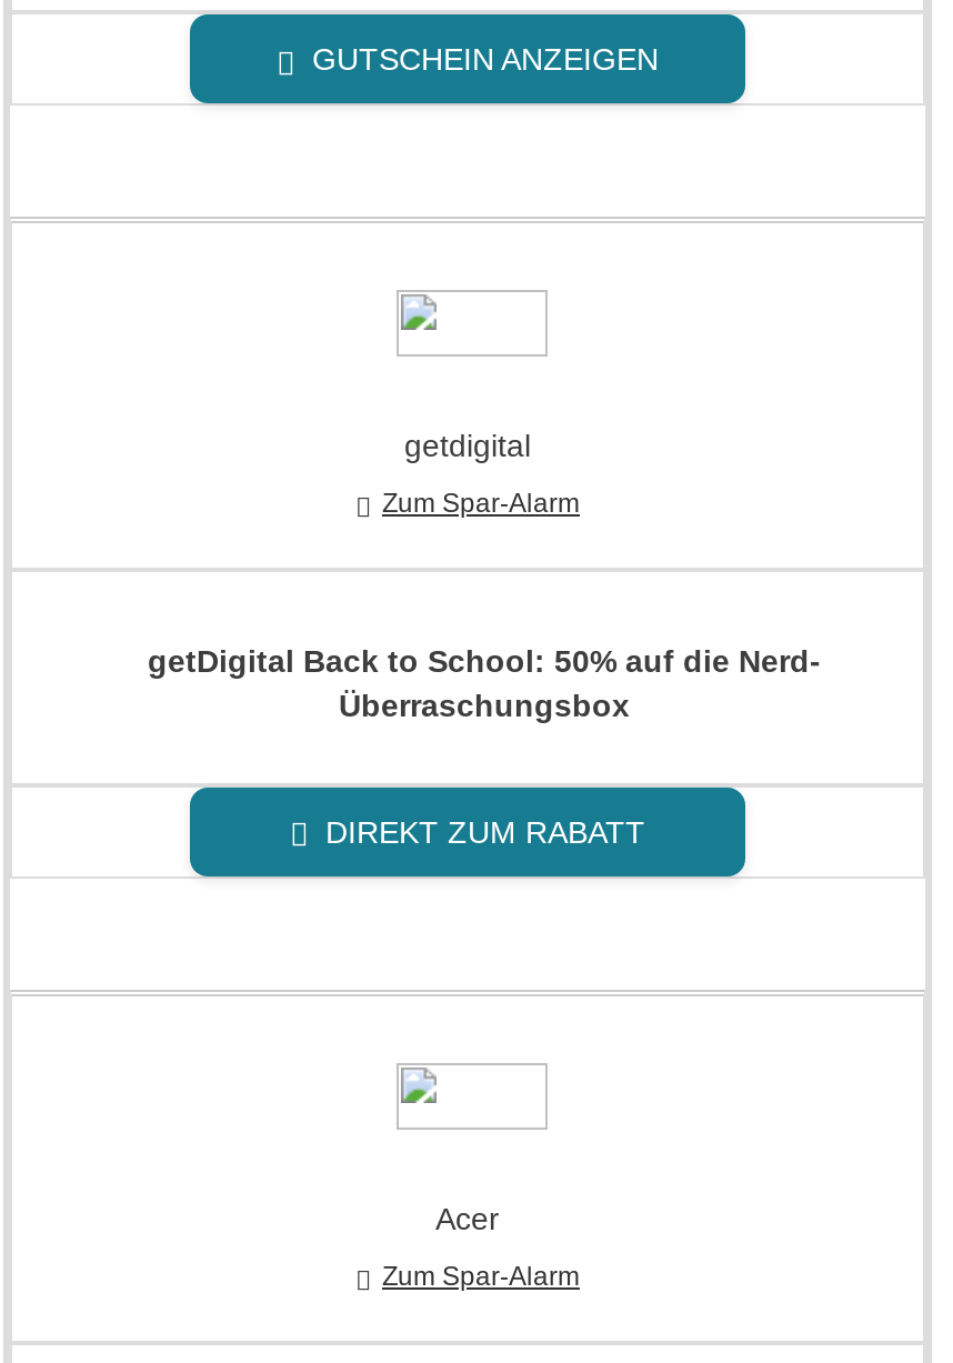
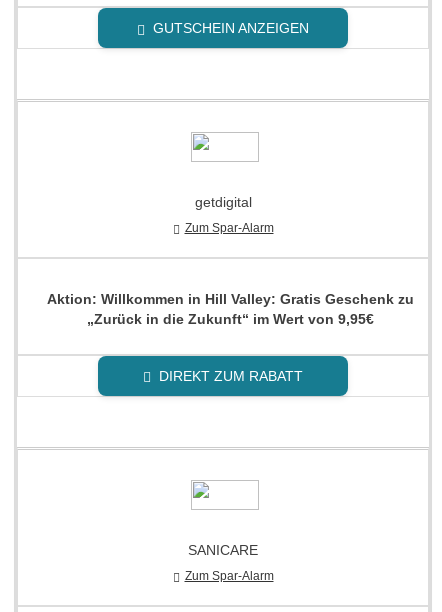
- getDigital Back to School: 50% auf die Nerd-
- Überraschungsbox
+ Aktion: Willkommen in Hill Valley: Gratis Geschenk zu
+ „Zurück in die Zukunft“ im Wert von 9,95€

- Acer
+ SANICARE
